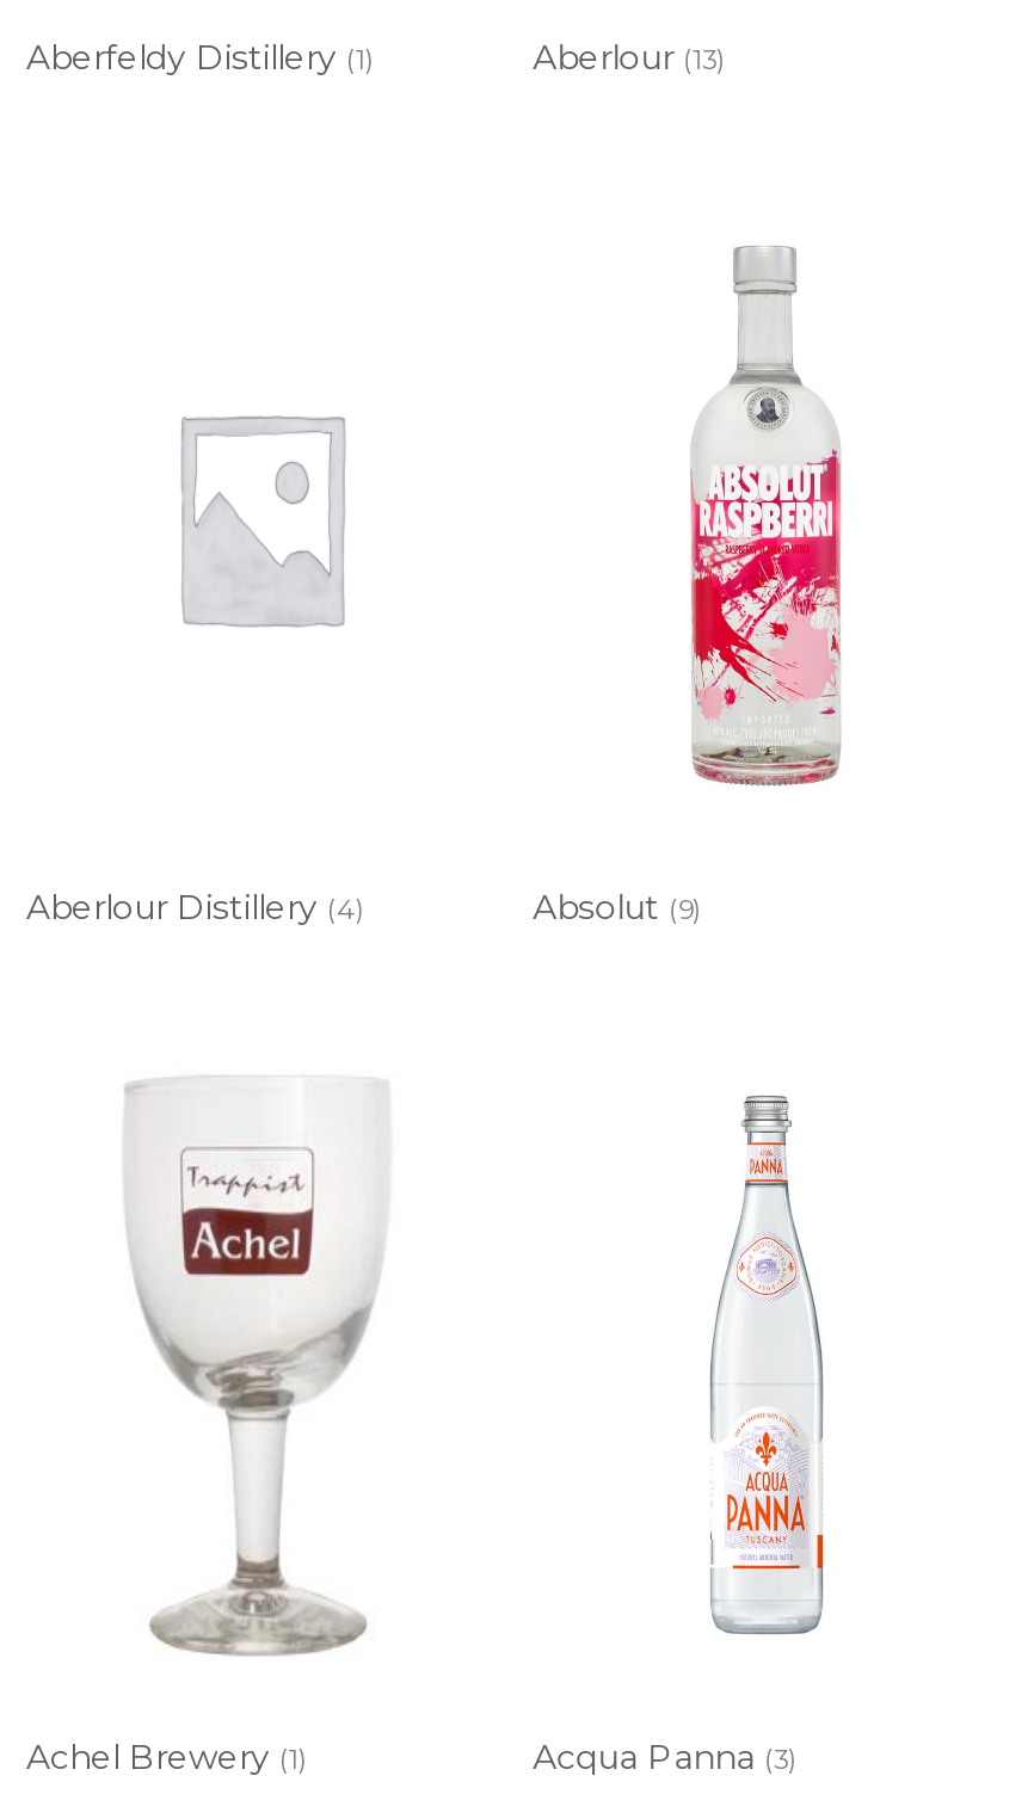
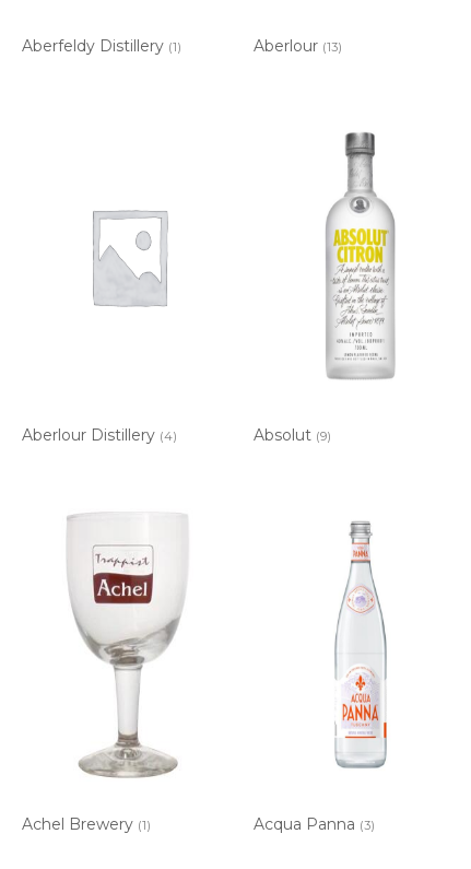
- [image]
+ [image]
